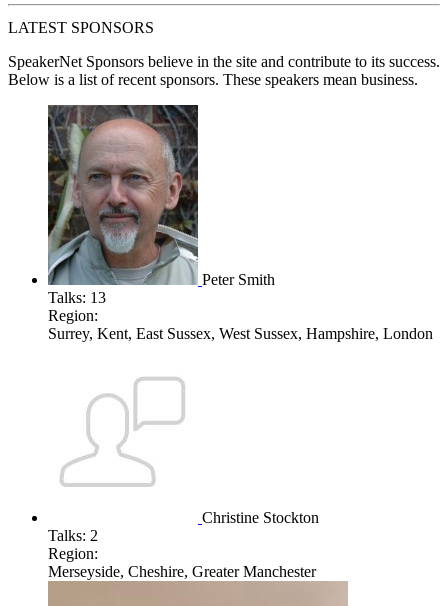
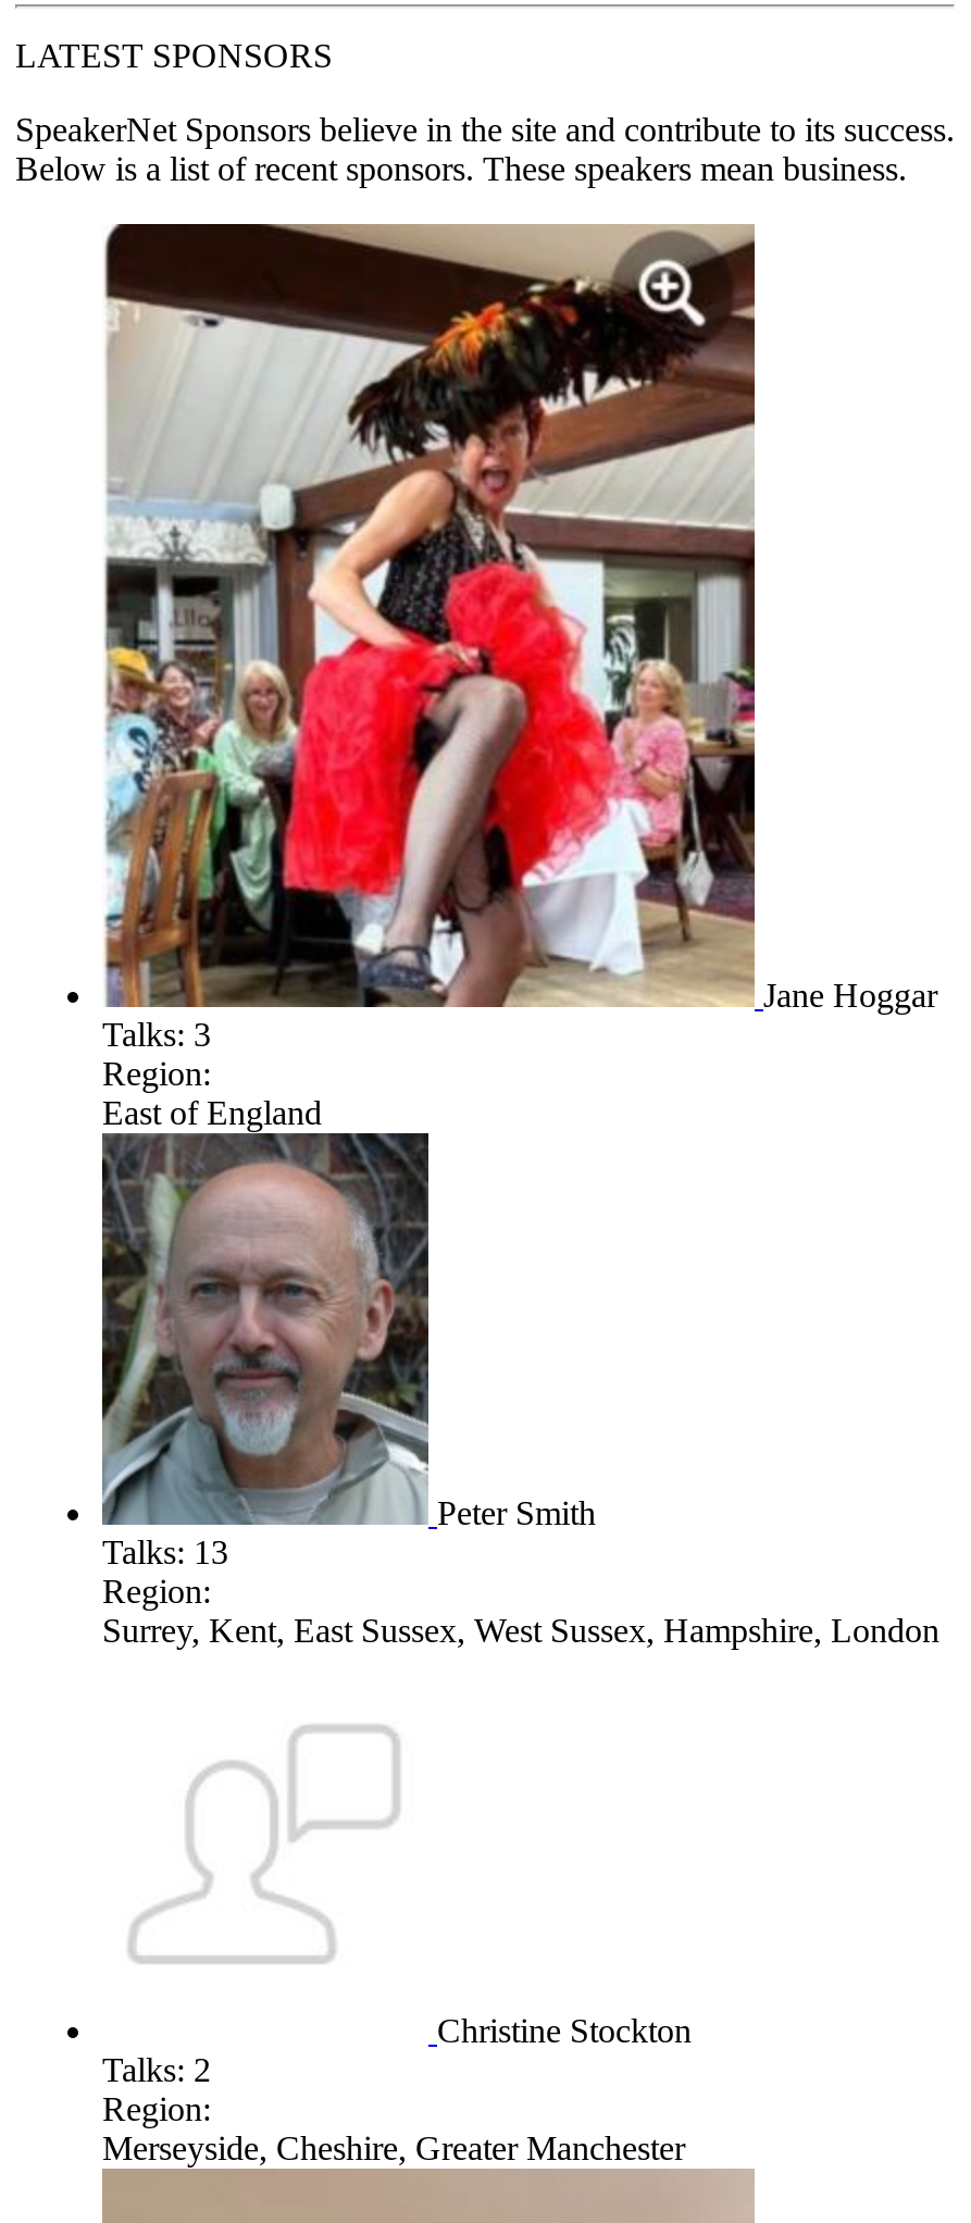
+ [image]
+ Jane Hoggar
+ Talks: 3
+ Region:
+ East of England
